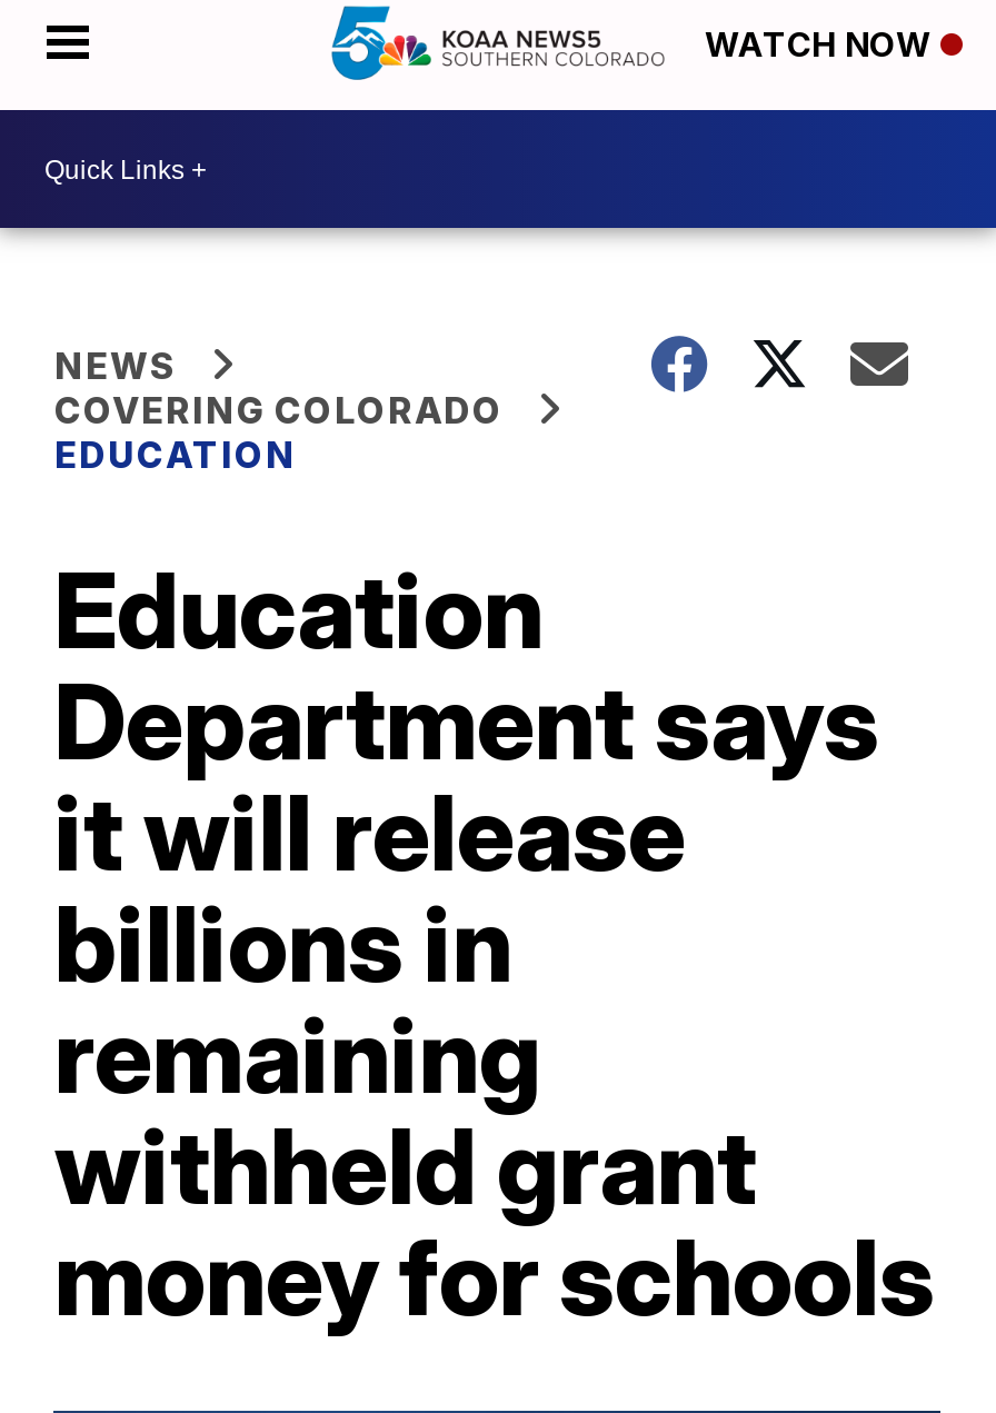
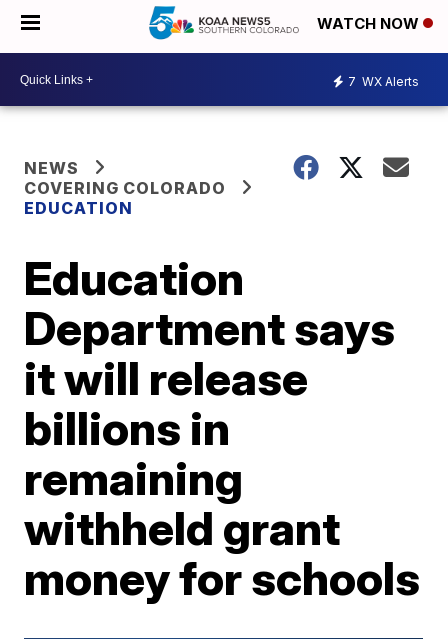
+ 7 WX Alerts
